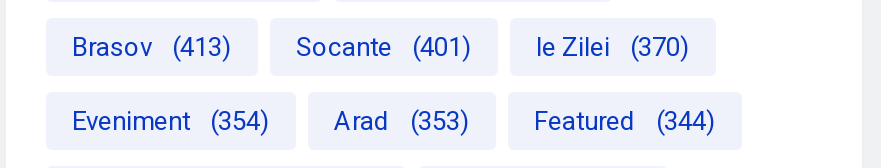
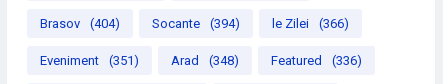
- Brasov (413)
+ Brasov (404)

- Socante (401)
+ Socante (394)

- le Zilei (370)
+ le Zilei (366)

- Eveniment (354)
+ Eveniment (351)

- Arad (353)
+ Arad (348)

- Featured (344)
+ Featured (336)
